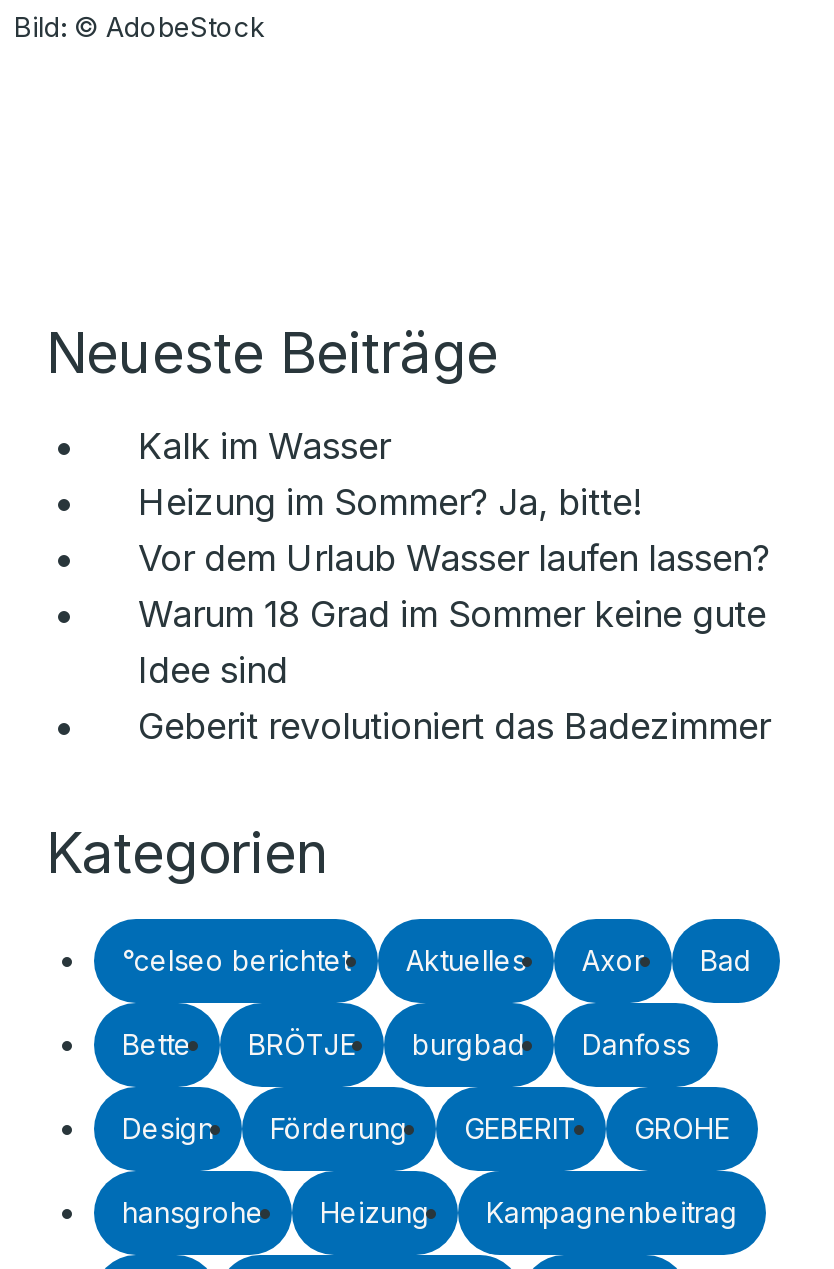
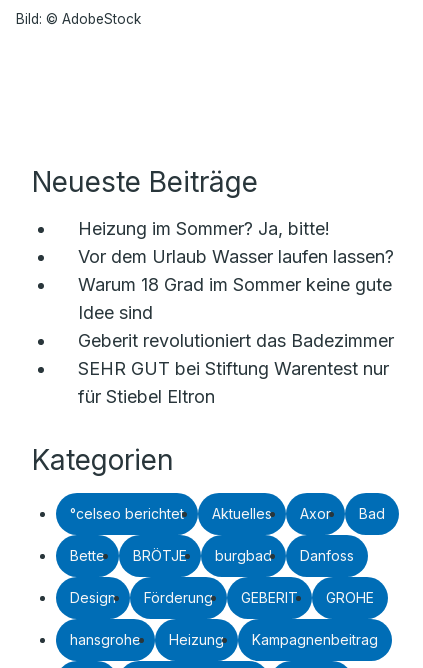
- Kalk im Wasser

moved up: Heizung im Sommer? Ja, bitte! | Vor dem Urlaub Wasser laufen lassen? | Warum 18 Grad im Sommer keine gute | Idee sind | Geberit revolutioniert das Badezimmer

+ SEHR GUT bei Stiftung Warentest nur
+ für Stiebel Eltron
